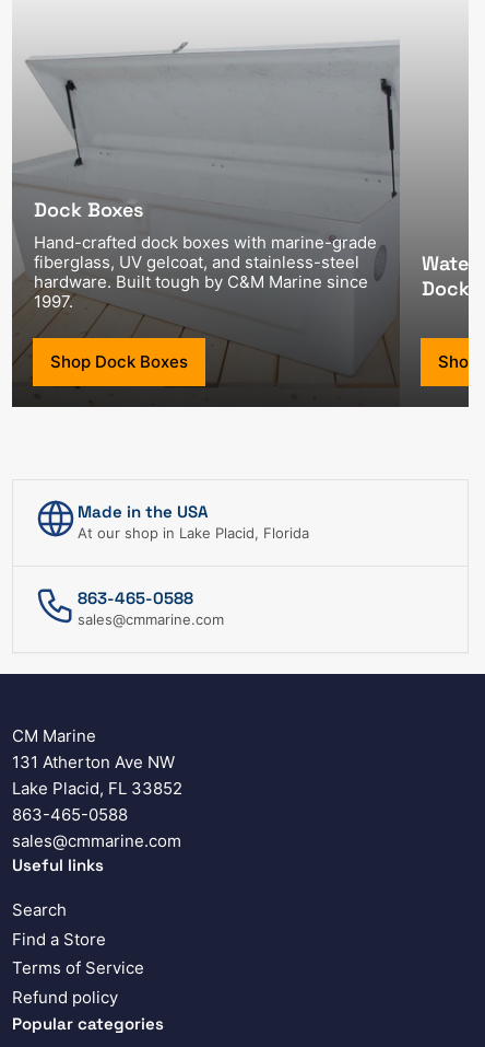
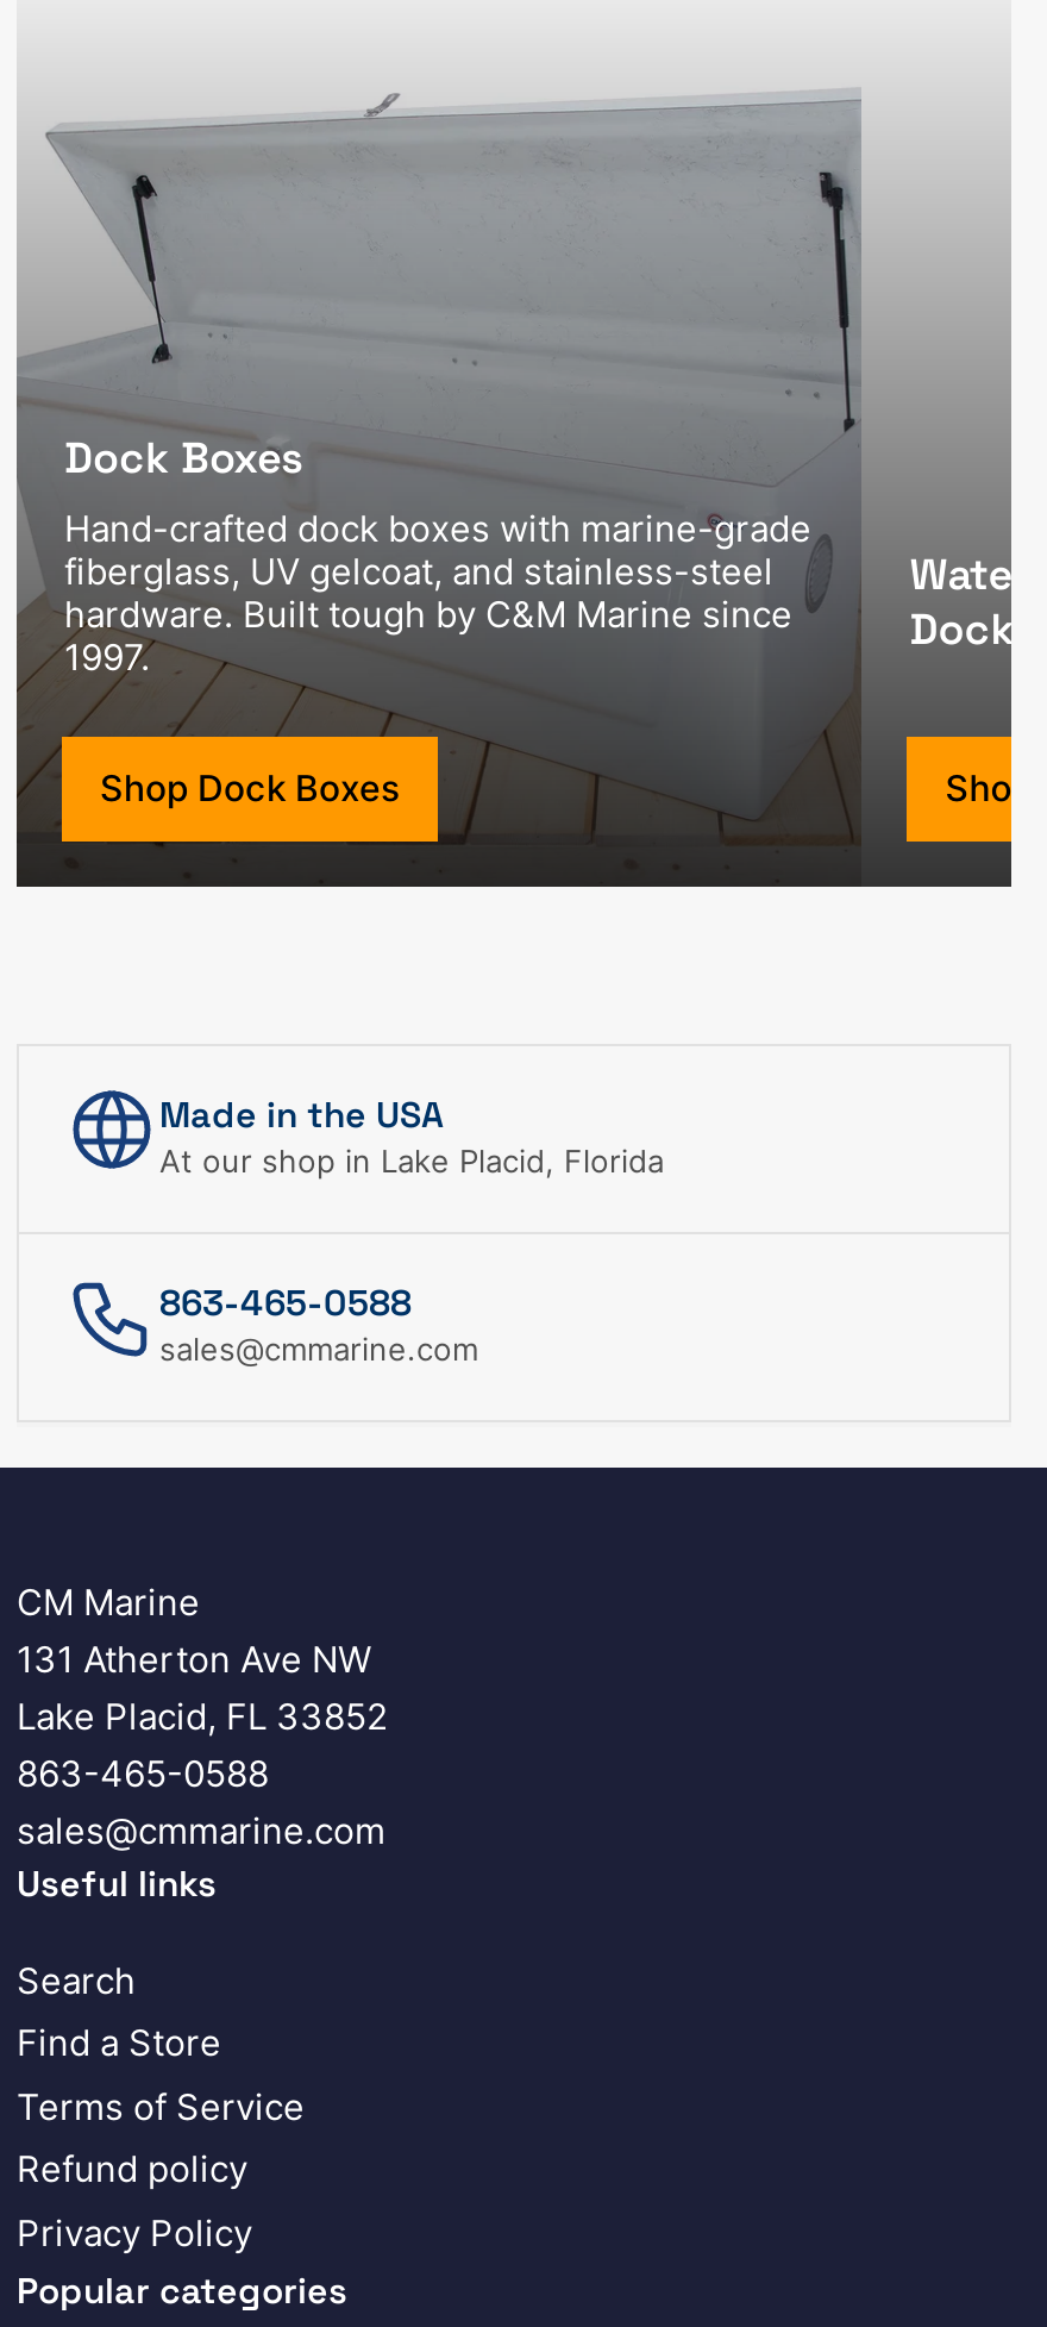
+ Privacy Policy
